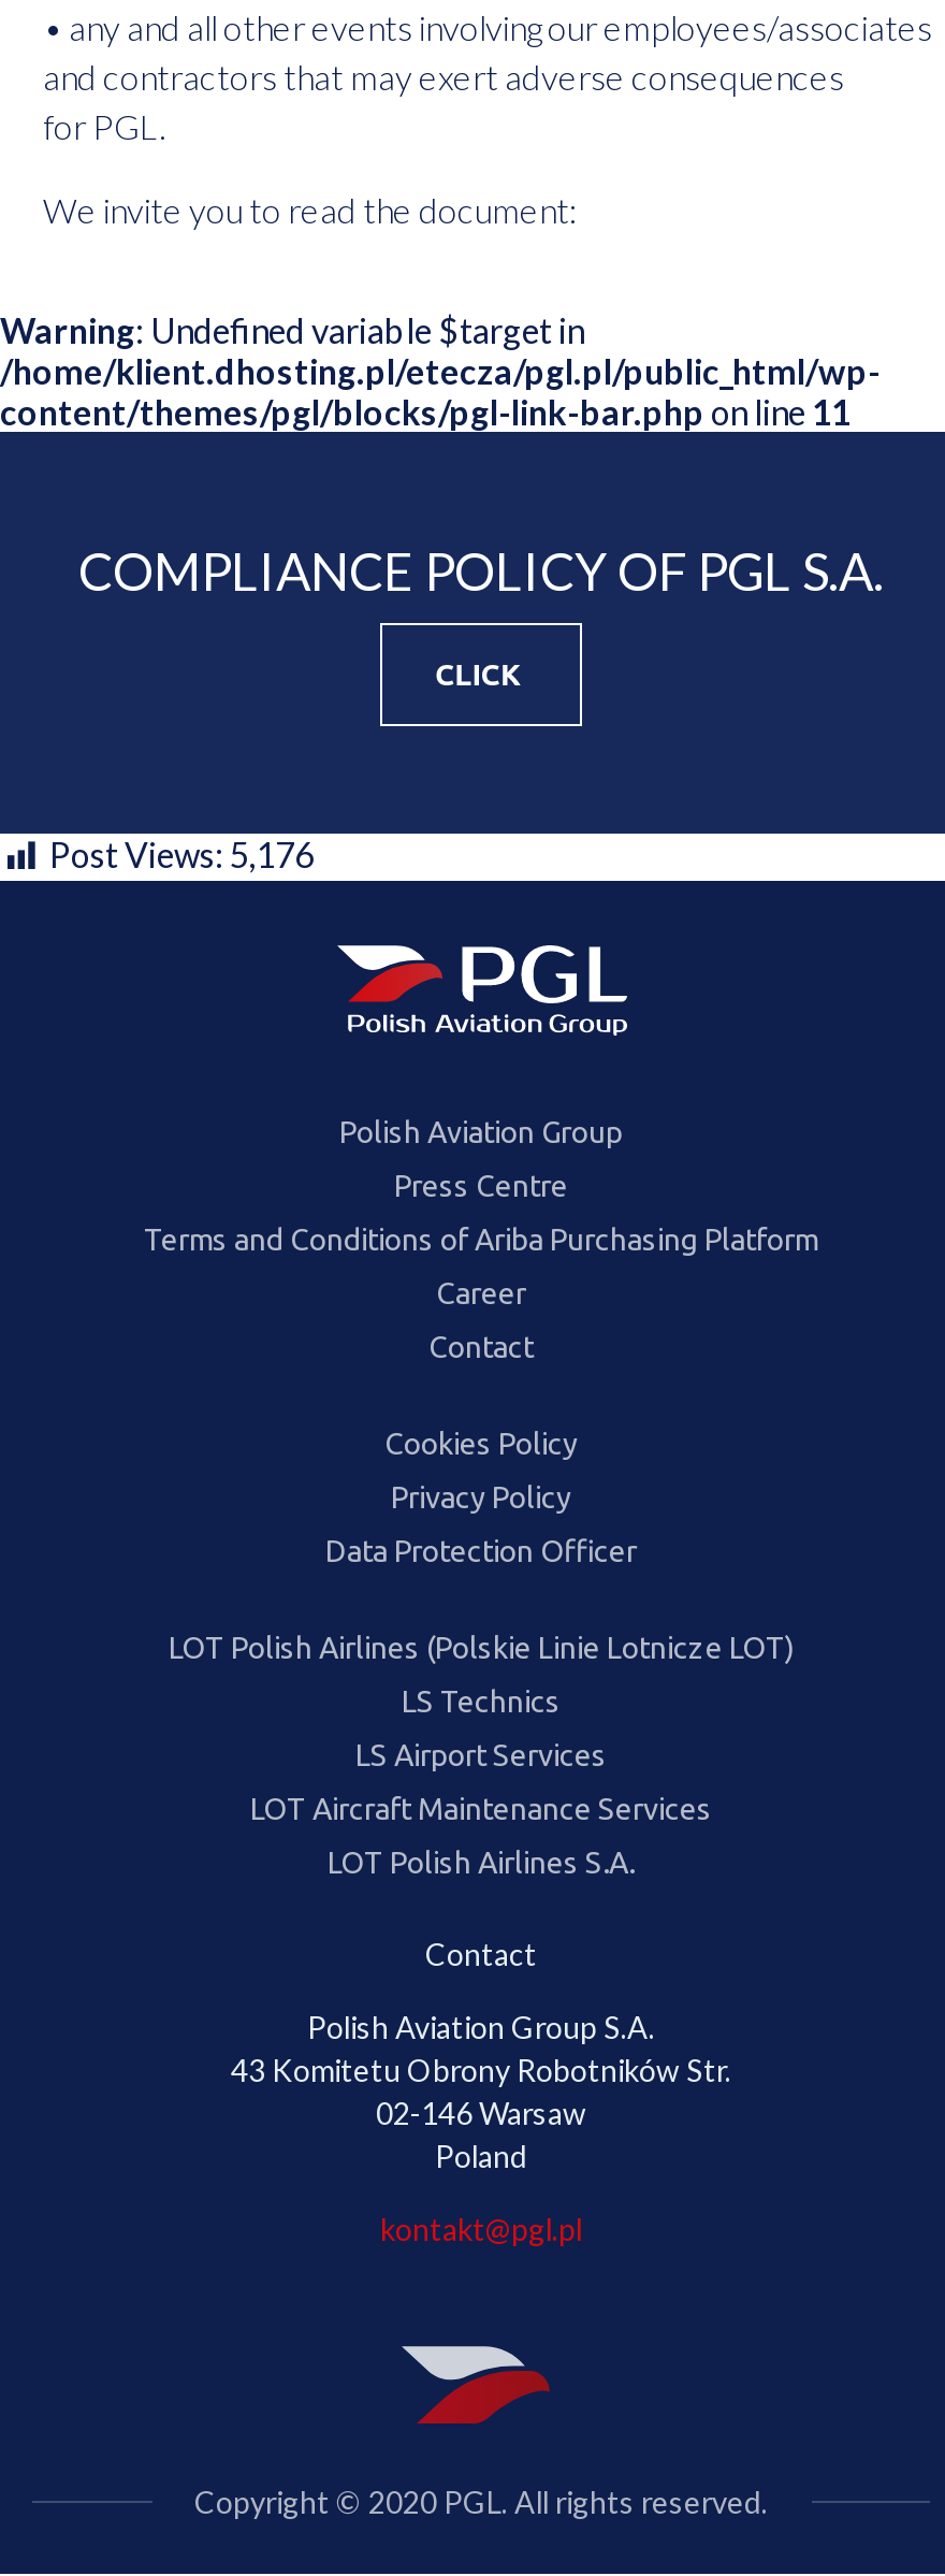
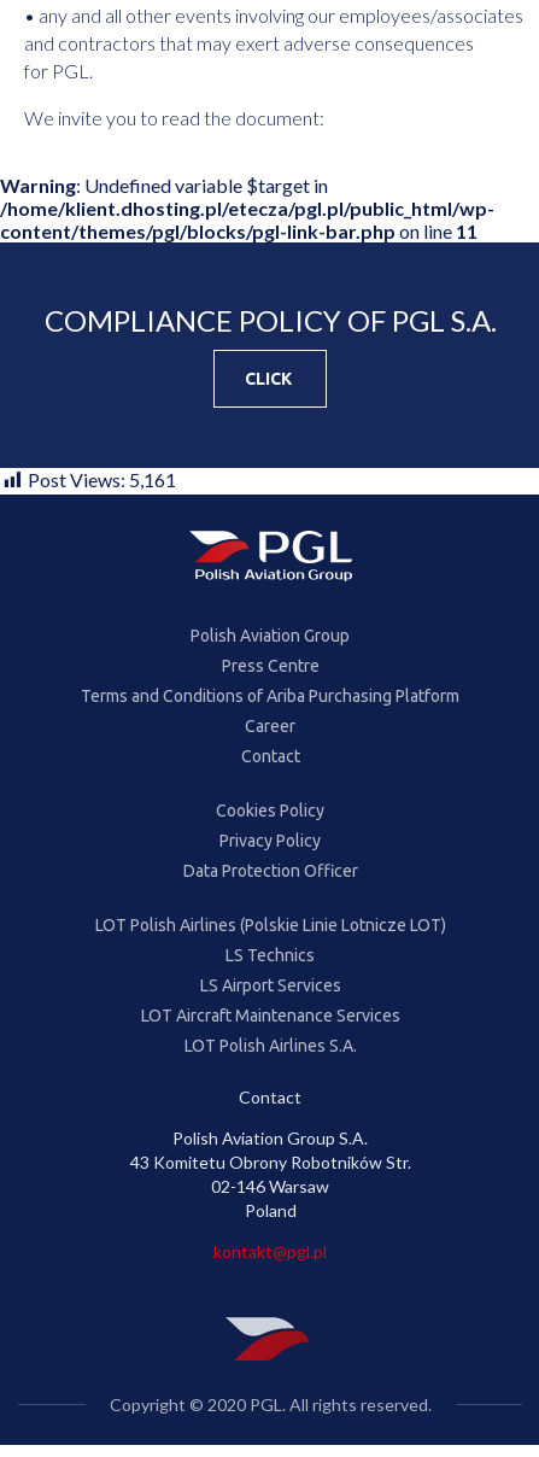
- Post Views: 5,176
+ Post Views: 5,161
